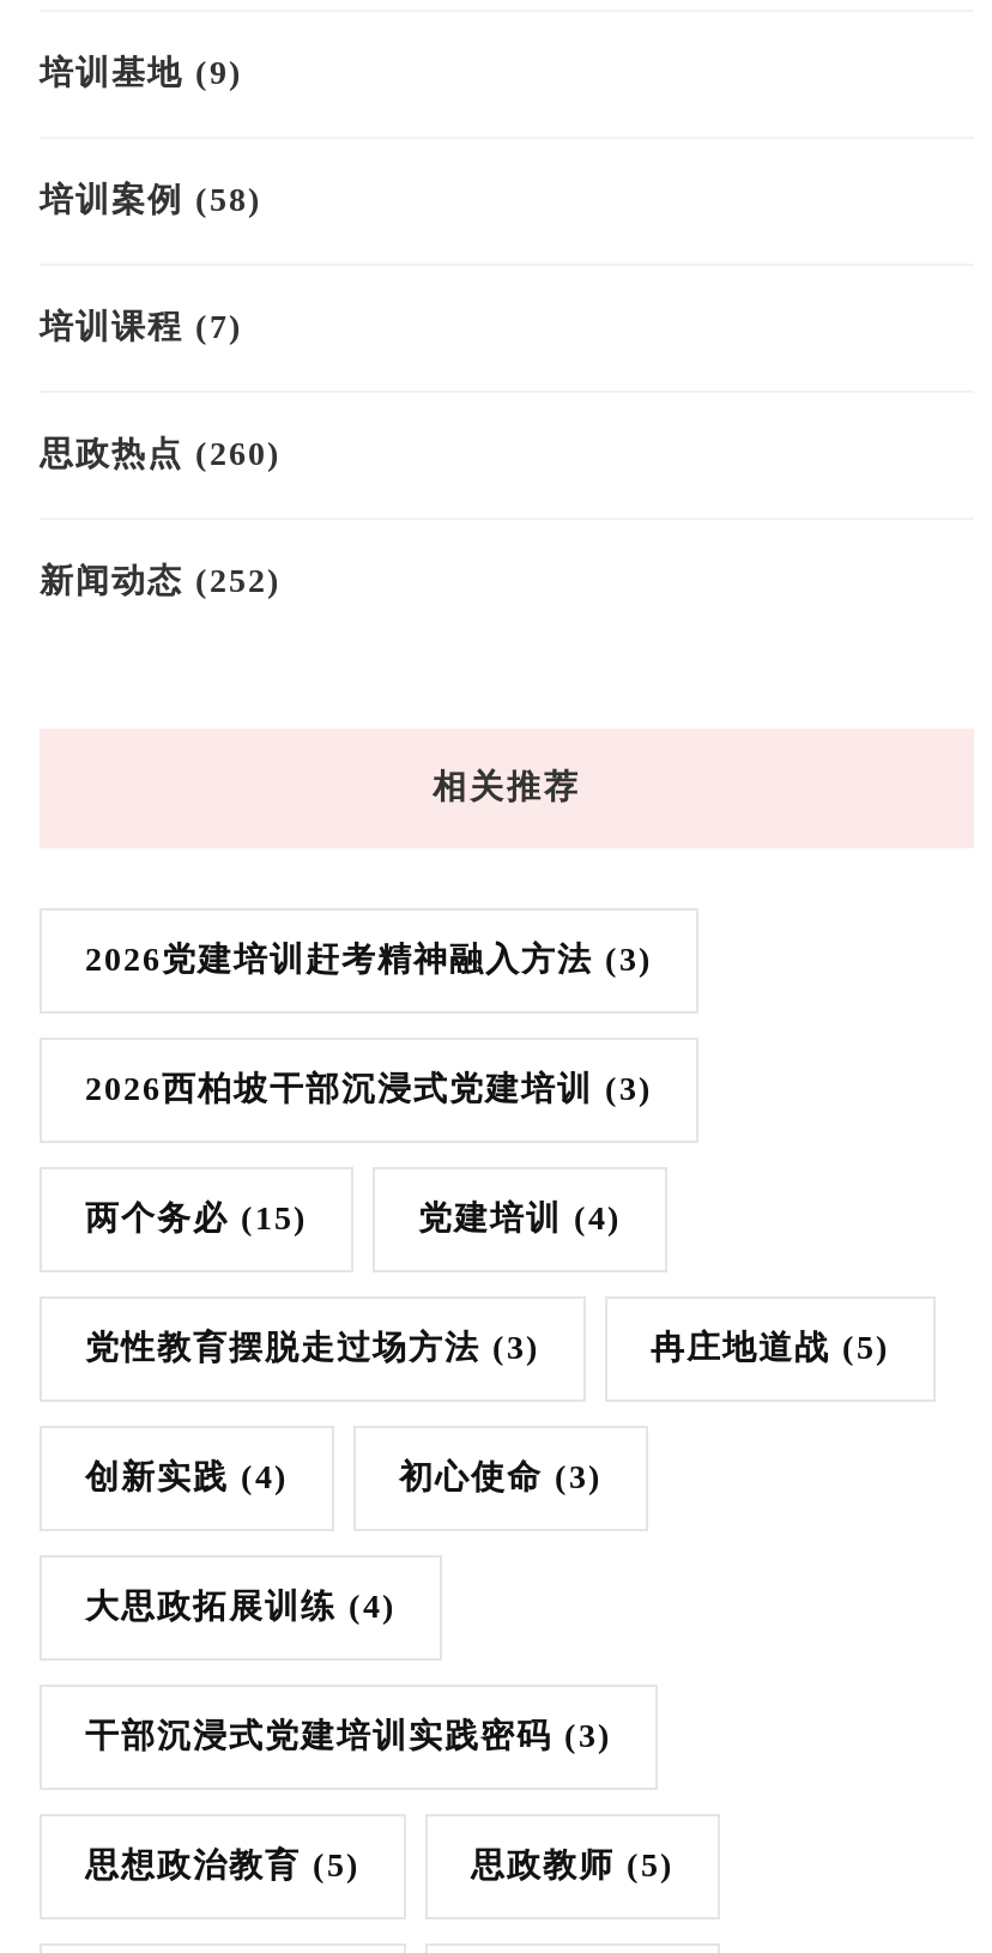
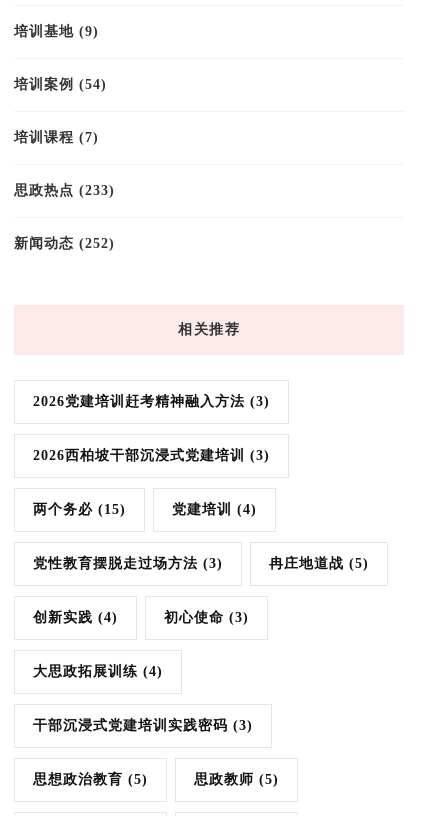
- 培训案例(58)
+ 培训案例(54)

- 思政热点(260)
+ 思政热点(233)
